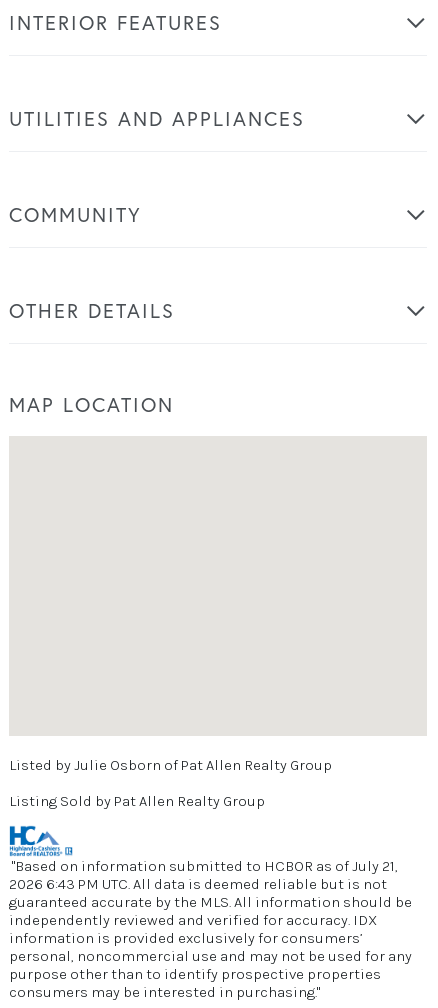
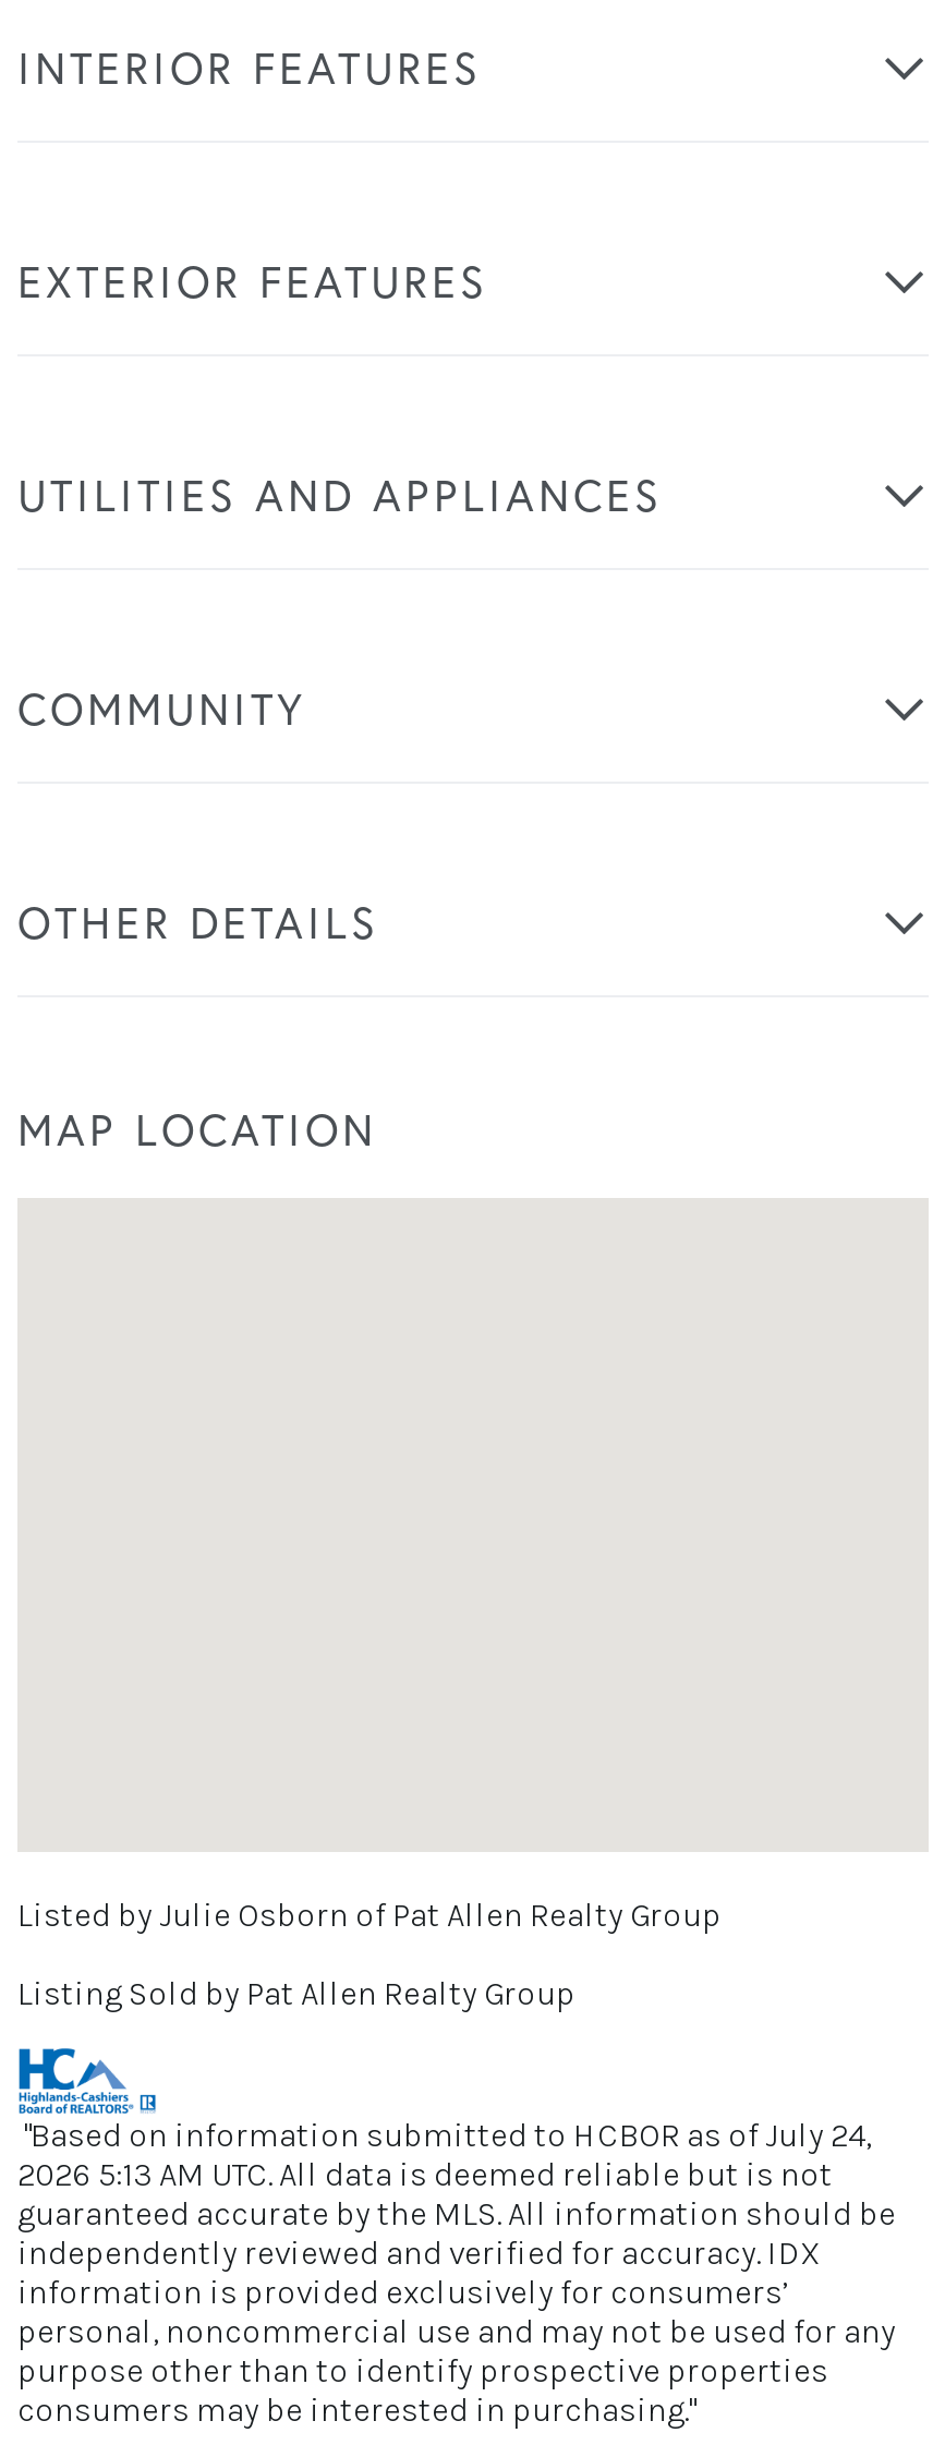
+ EXTERIOR FEATURES

- "Based on information submitted to HCBOR as of July 21,
+ "Based on information submitted to HCBOR as of July 24,

- 2026 6:43 PM UTC. All data is deemed reliable but is not
+ 2026 5:13 AM UTC. All data is deemed reliable but is not
